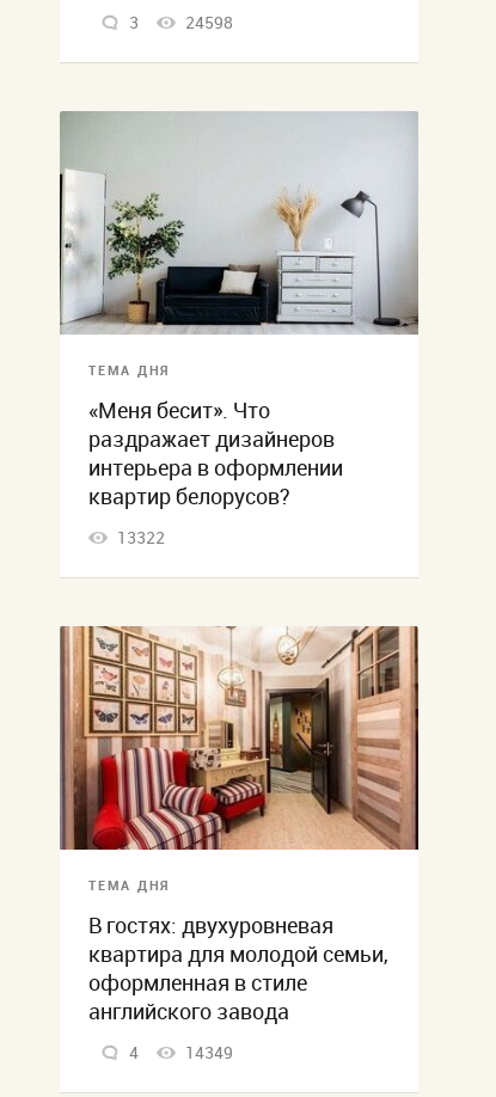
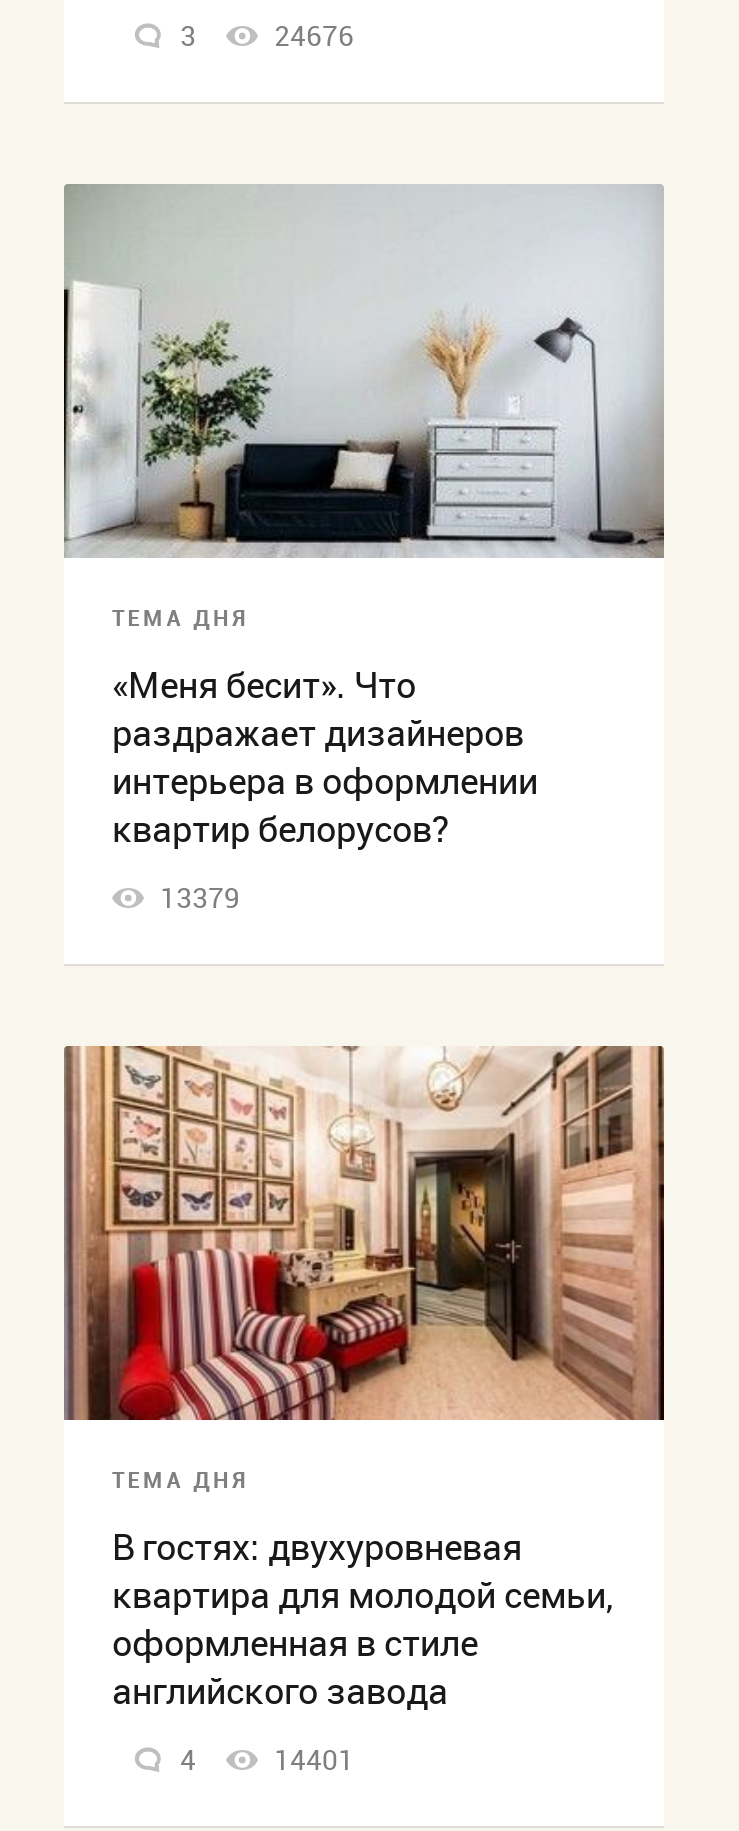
- 24598
+ 24676

- 13322
+ 13379

- 14349
+ 14401
